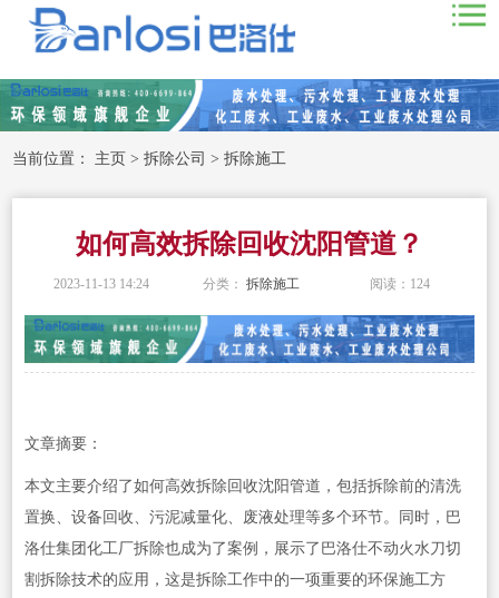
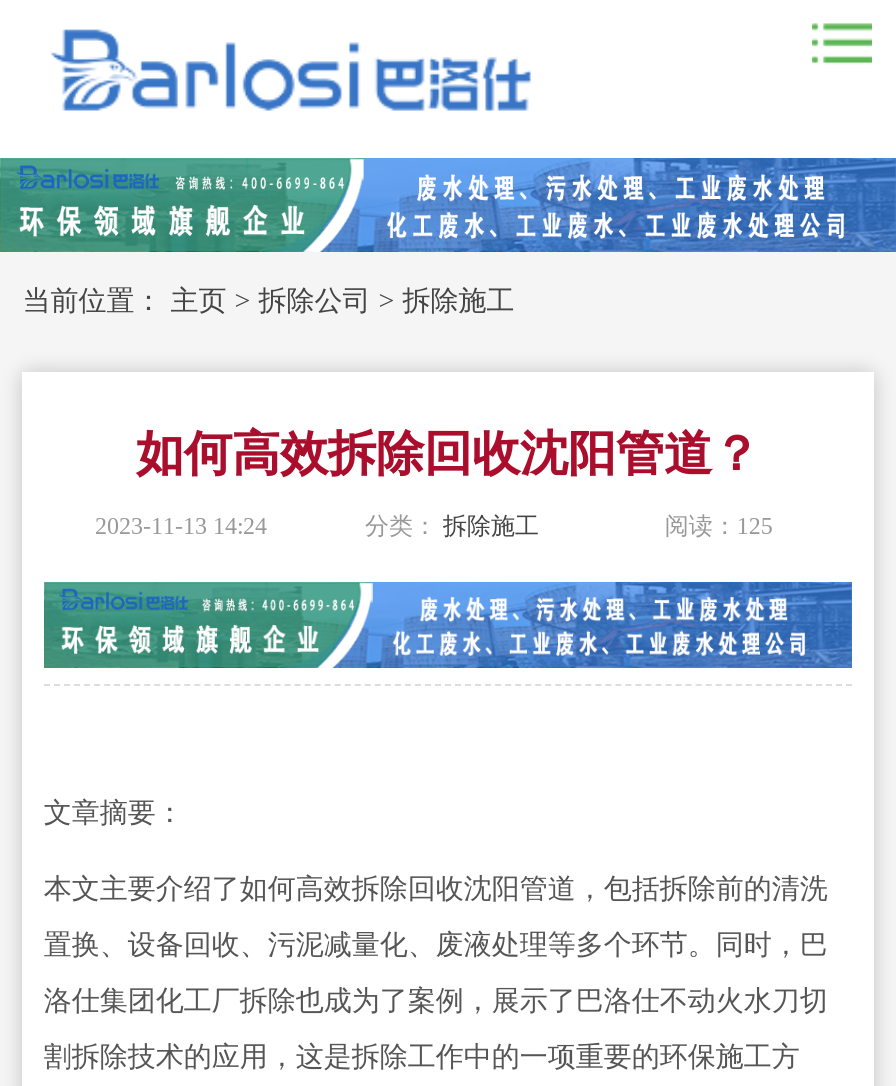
- 阅读：124
+ 阅读：125
